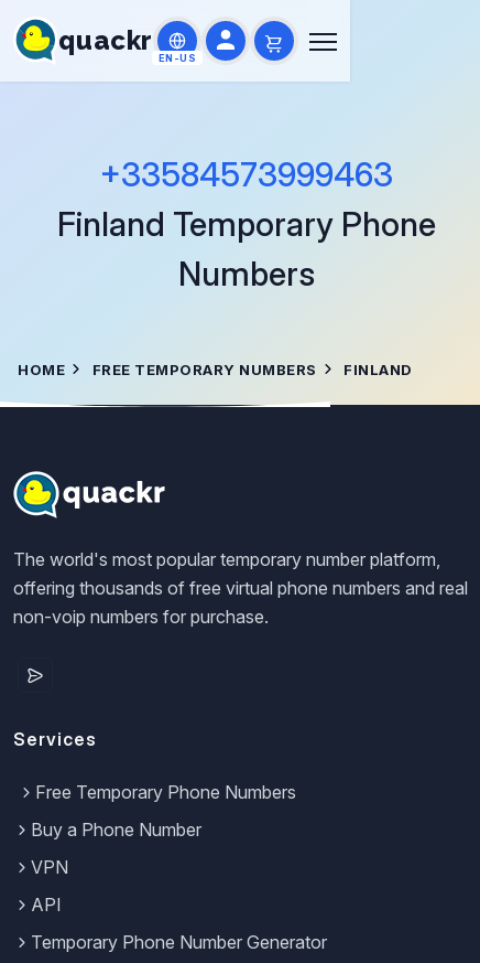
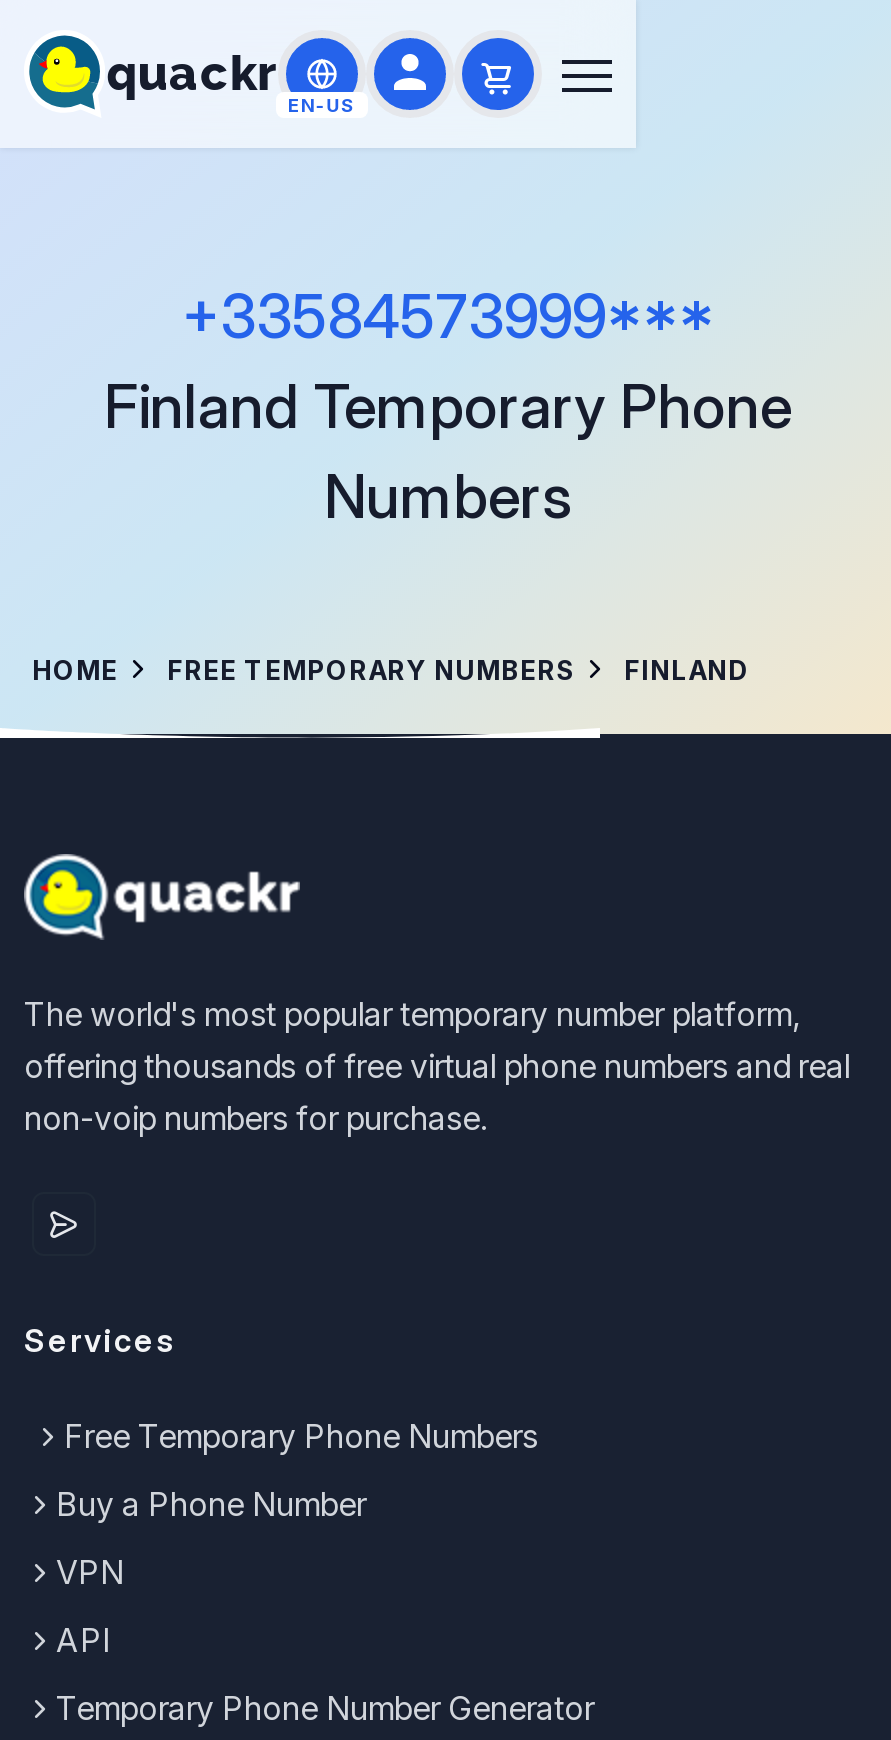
- +33584573999463
+ +33584573999***
